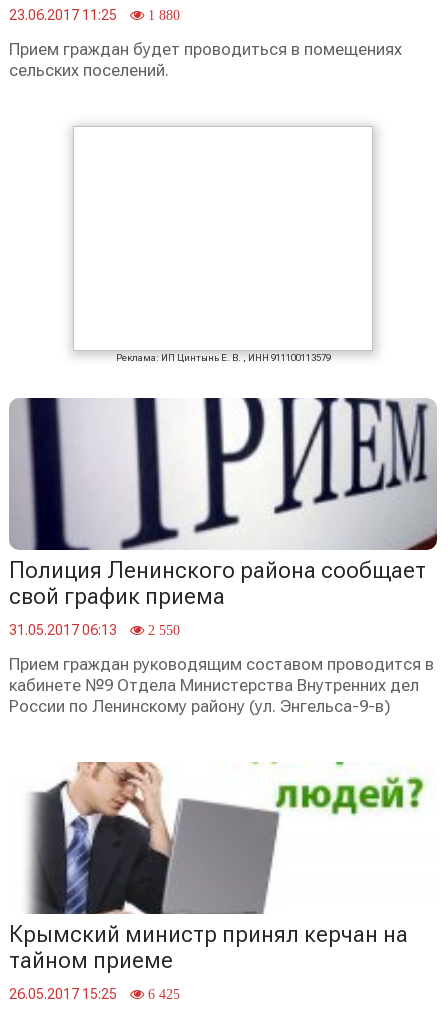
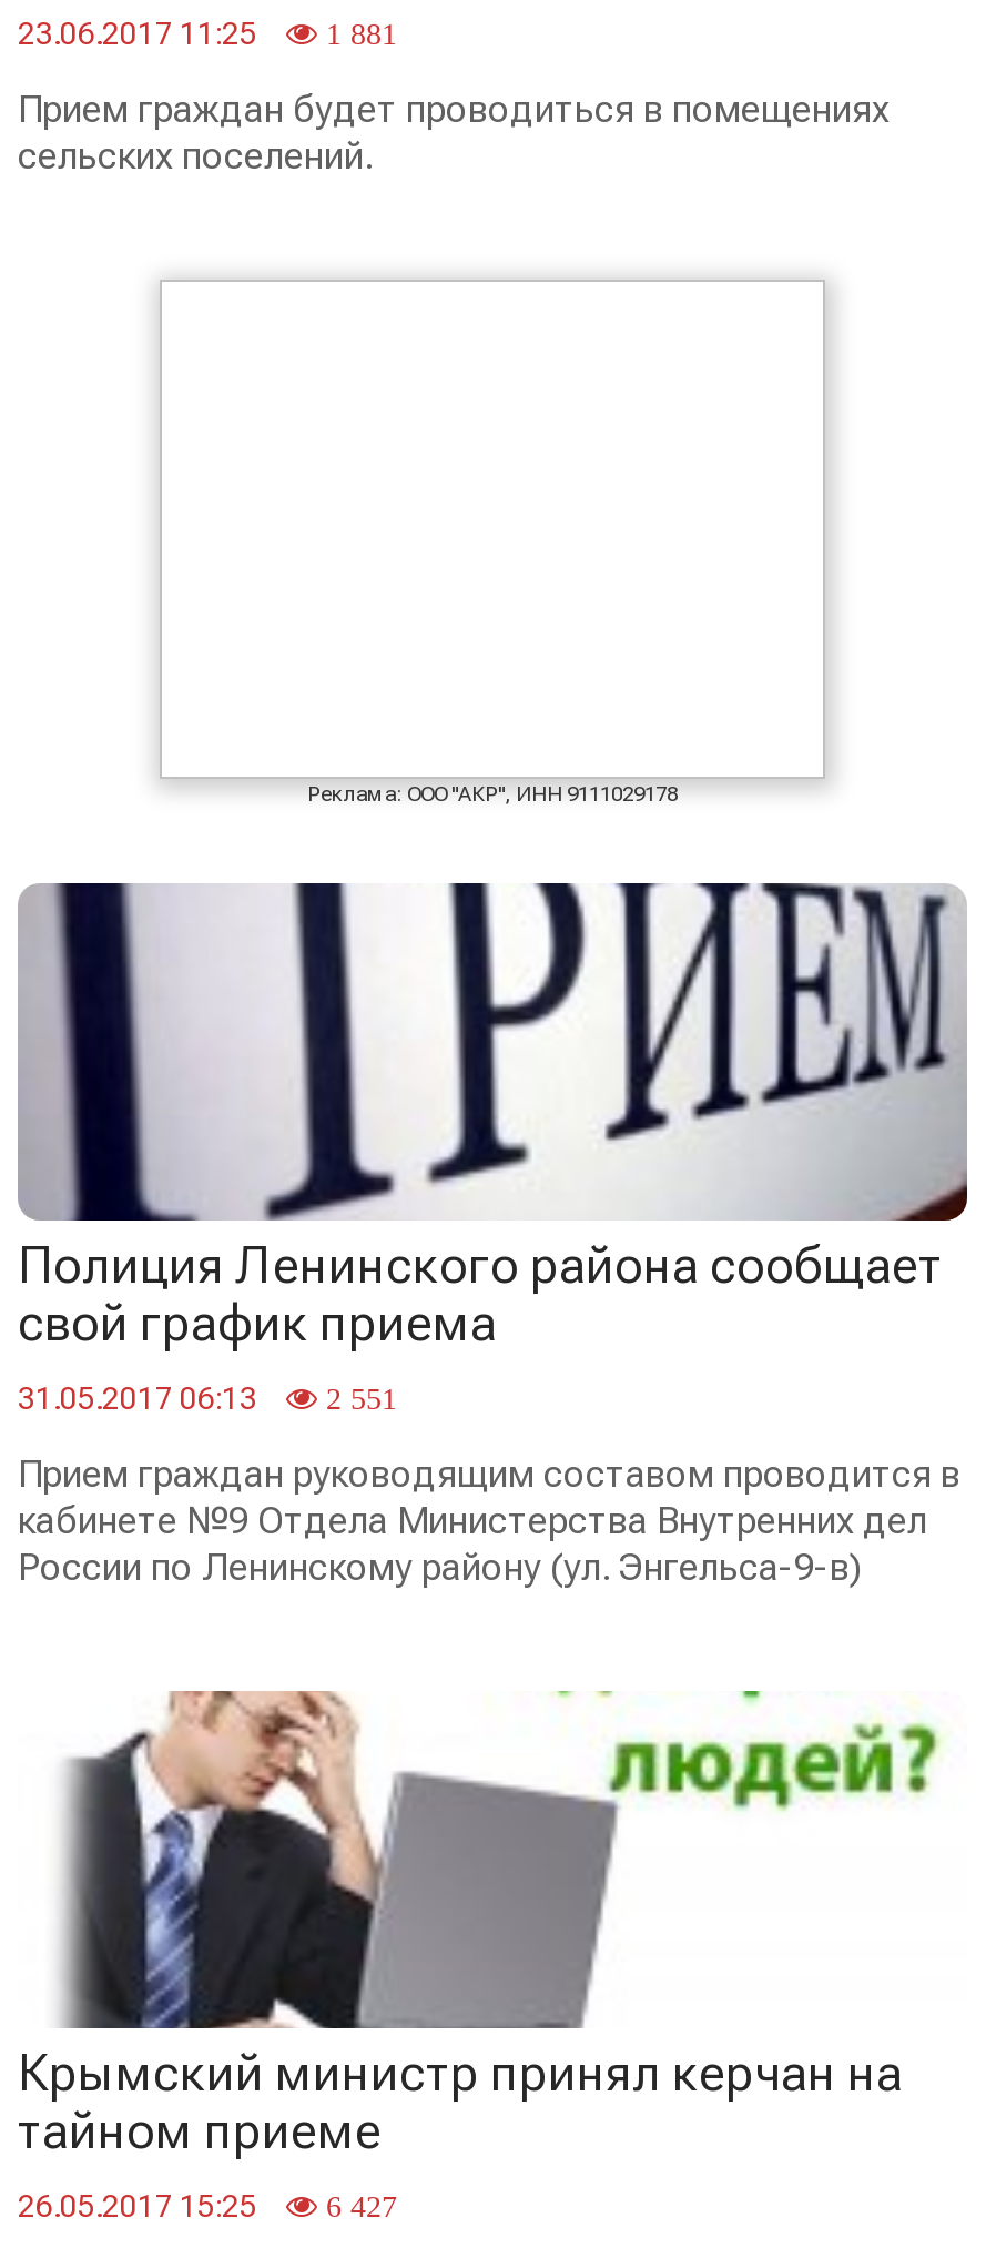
- 23.06.2017 11:25 1 880
+ 23.06.2017 11:25 1 881

- Реклама: ИП Цинтынь Е. В. , ИНН 911100113579
+ Реклама: ООО "АКР", ИНН 9111029178

- 31.05.2017 06:13 2 550
+ 31.05.2017 06:13 2 551

- 26.05.2017 15:25 6 425
+ 26.05.2017 15:25 6 427
